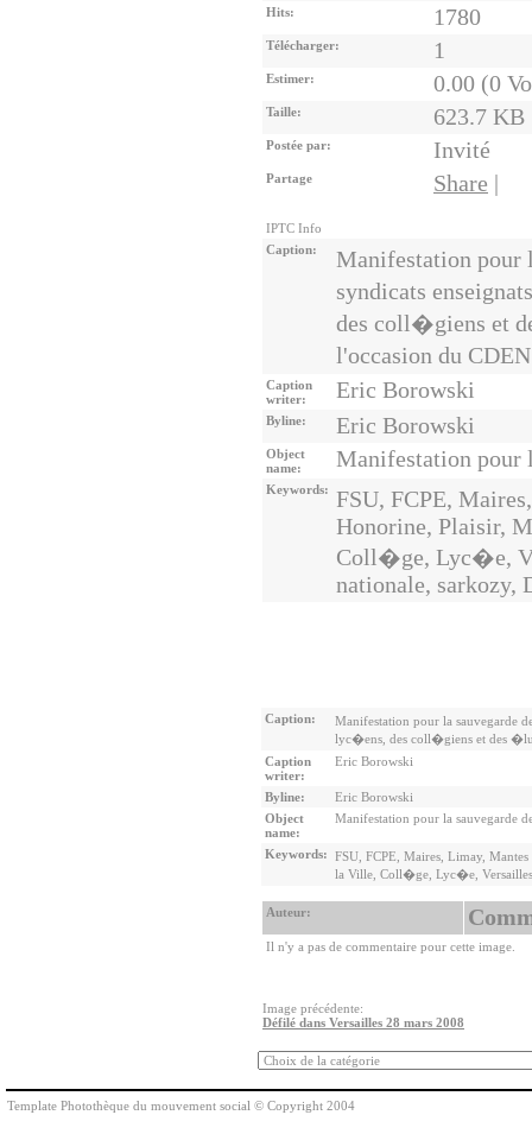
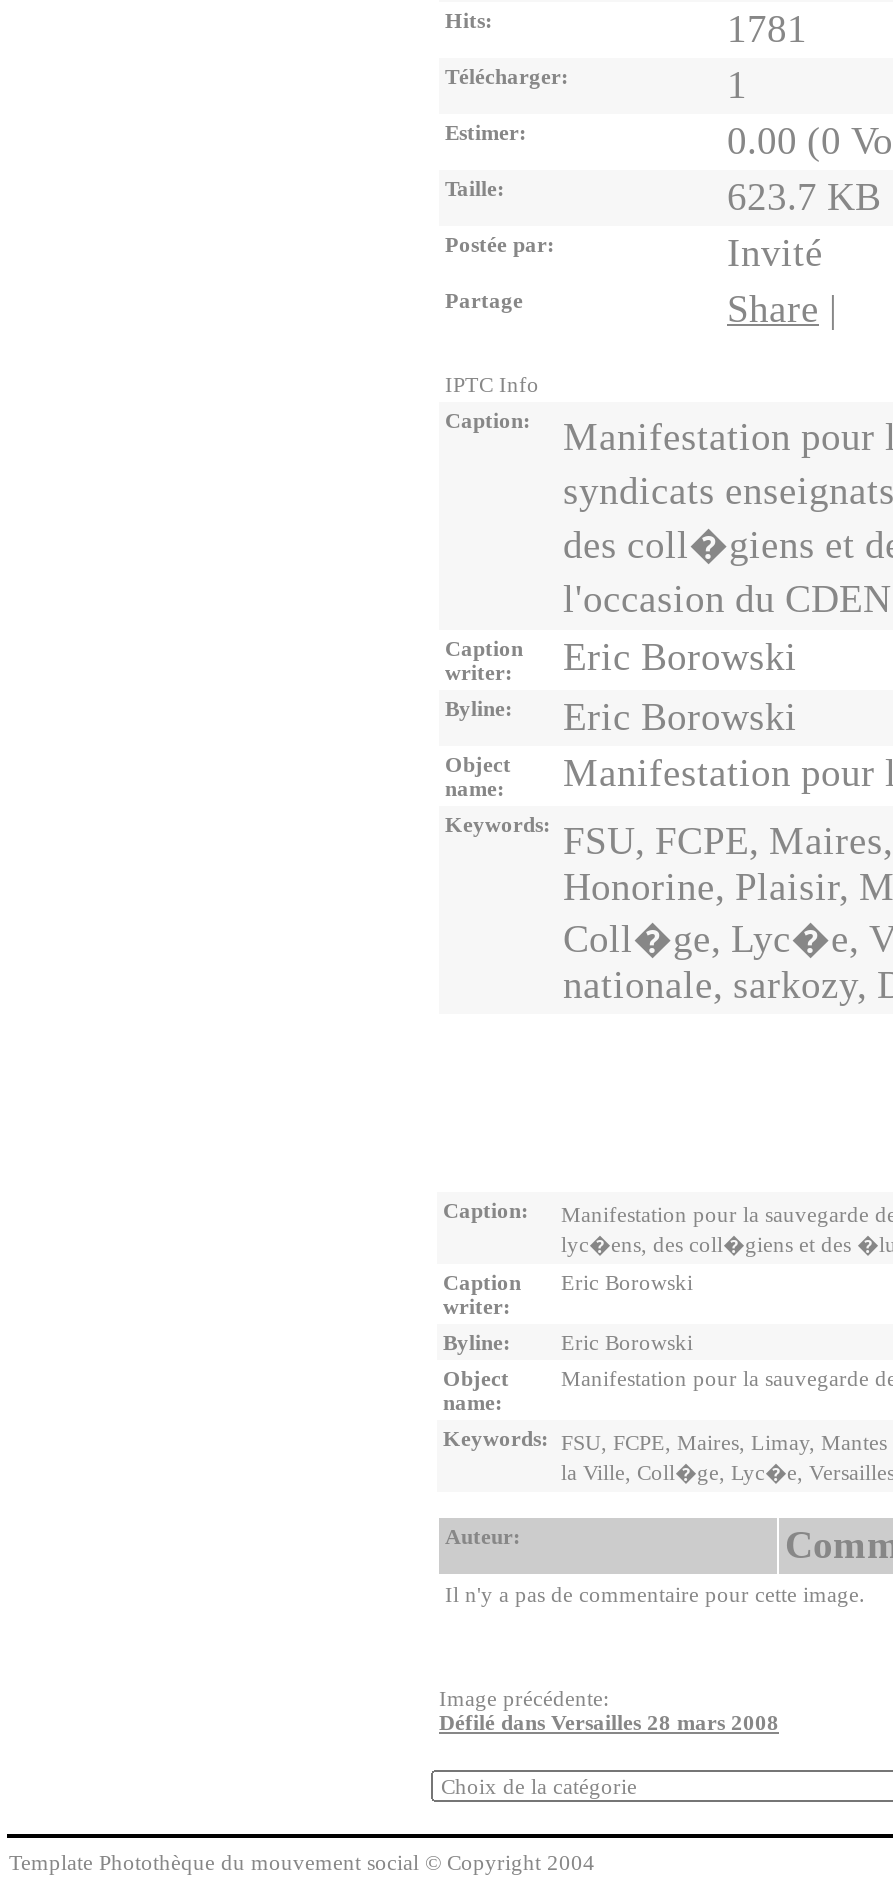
- 1780
+ 1781
